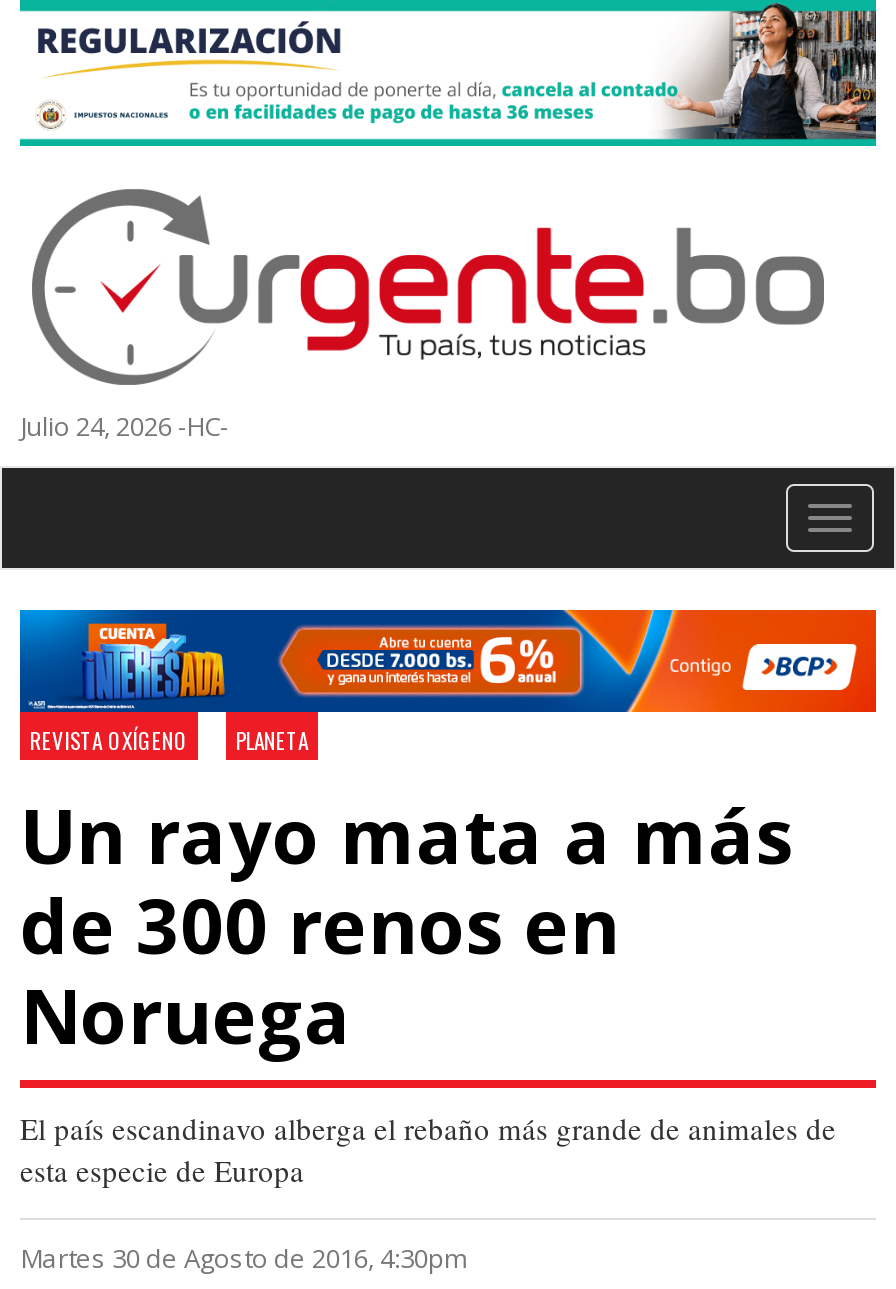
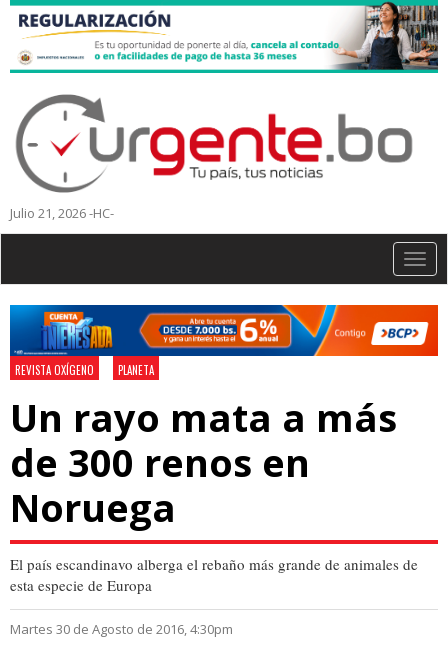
- Julio 24, 2026 -HC-
+ Julio 21, 2026 -HC-
